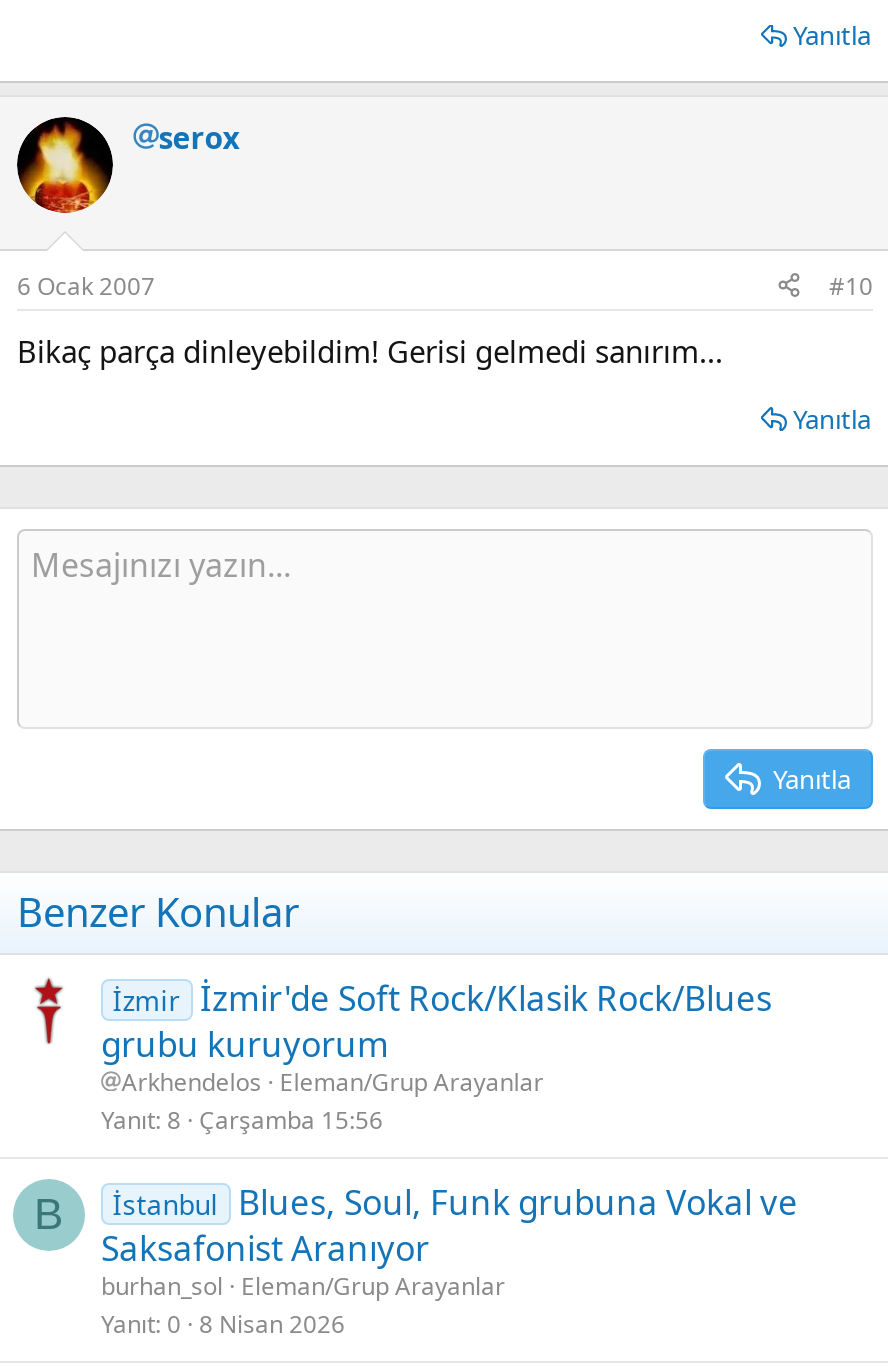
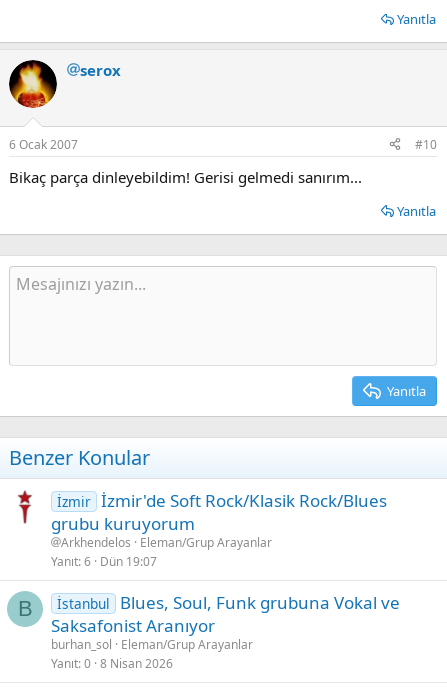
- Yanıt 8 Çarşamba 15:56
+ Yanıt 6 Dün 19:07
